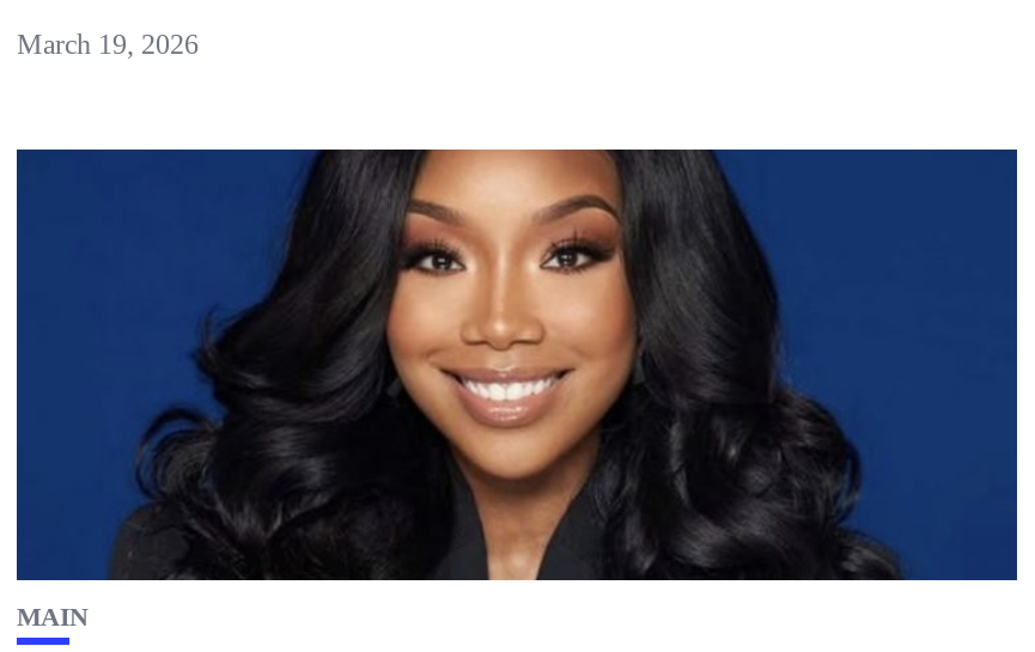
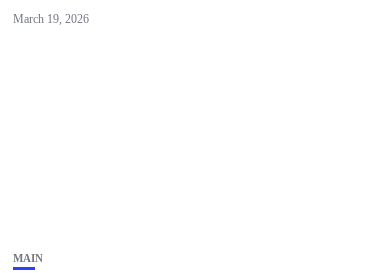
- [image]
